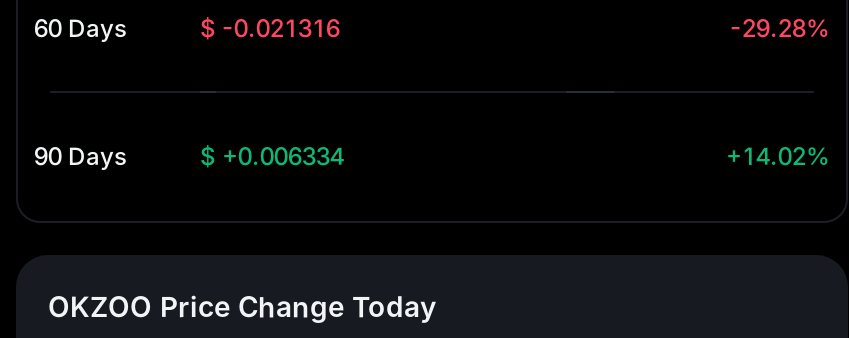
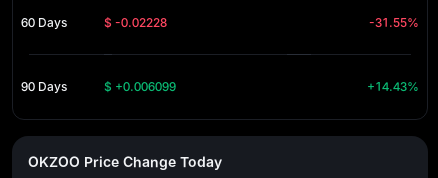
- $ -0.021316
+ $ -0.02228

- -29.28%
+ -31.55%

- $ +0.006334
+ $ +0.006099

- +14.02%
+ +14.43%
